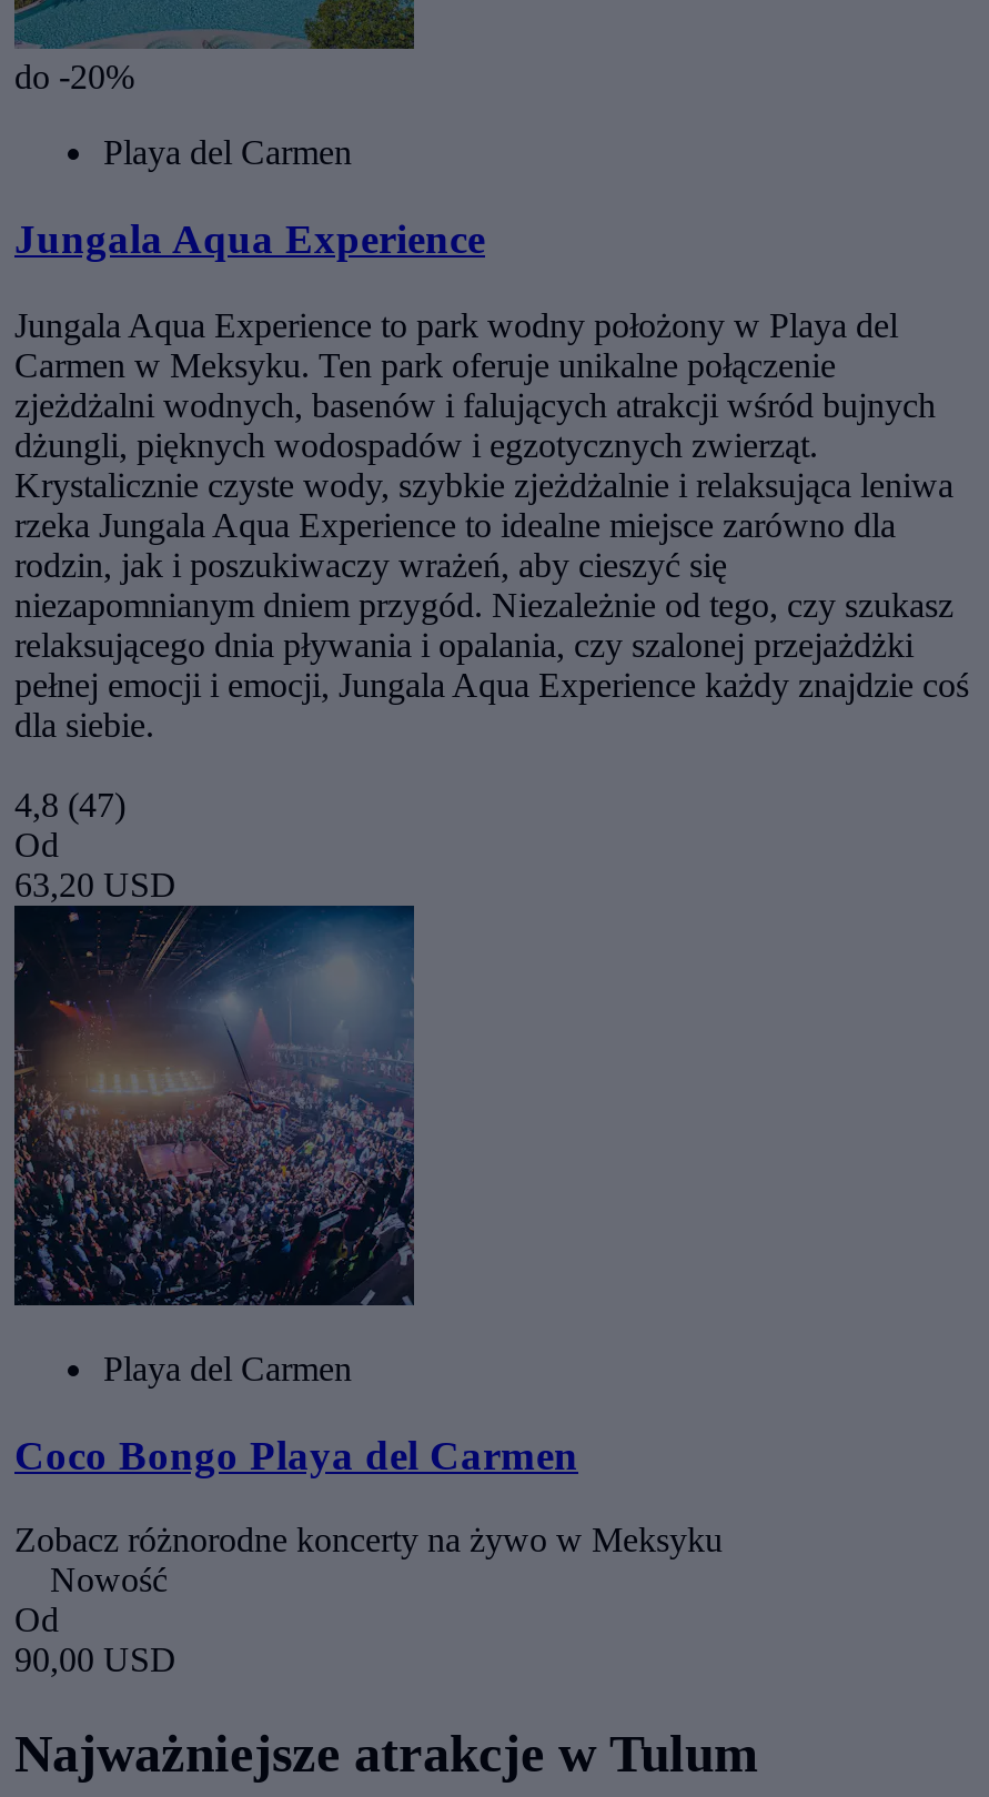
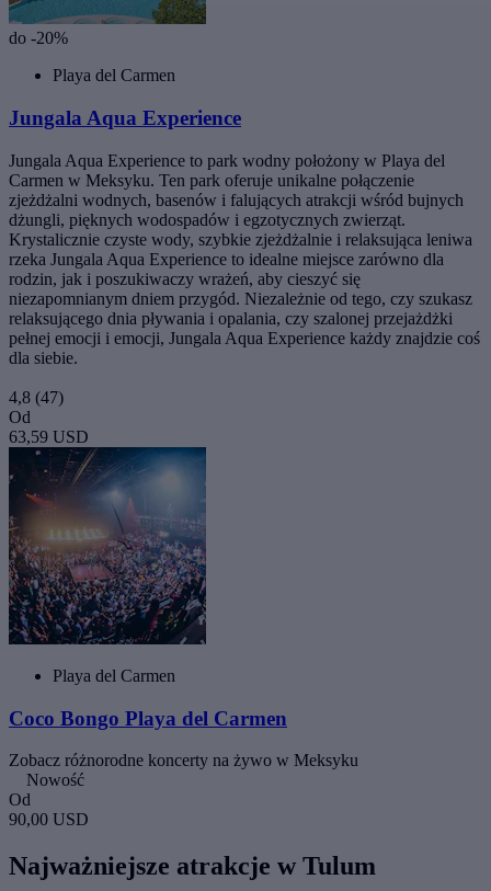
- 63,20 USD
+ 63,59 USD
